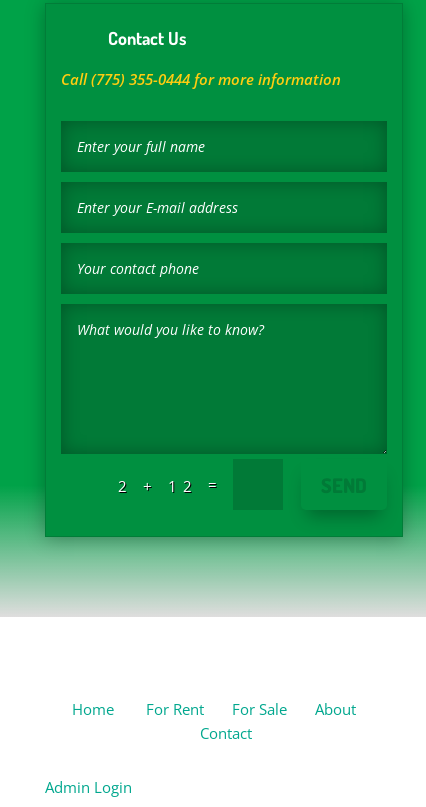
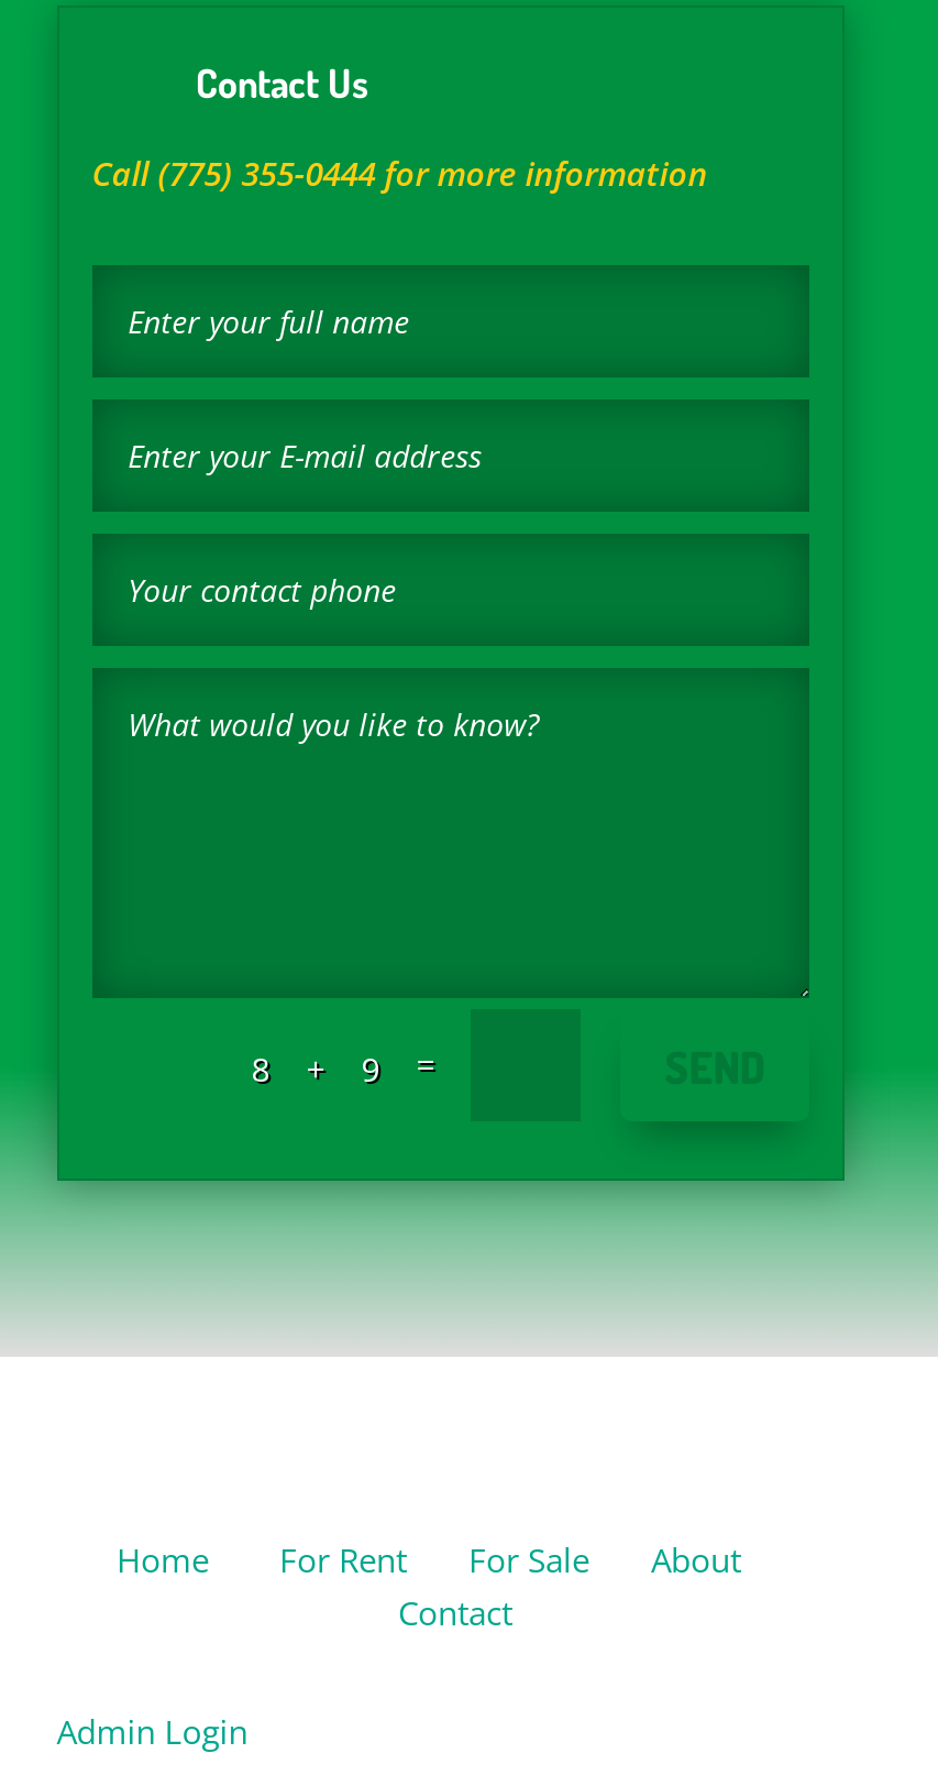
- 2 + 12 =
+ 8 + 9 =
